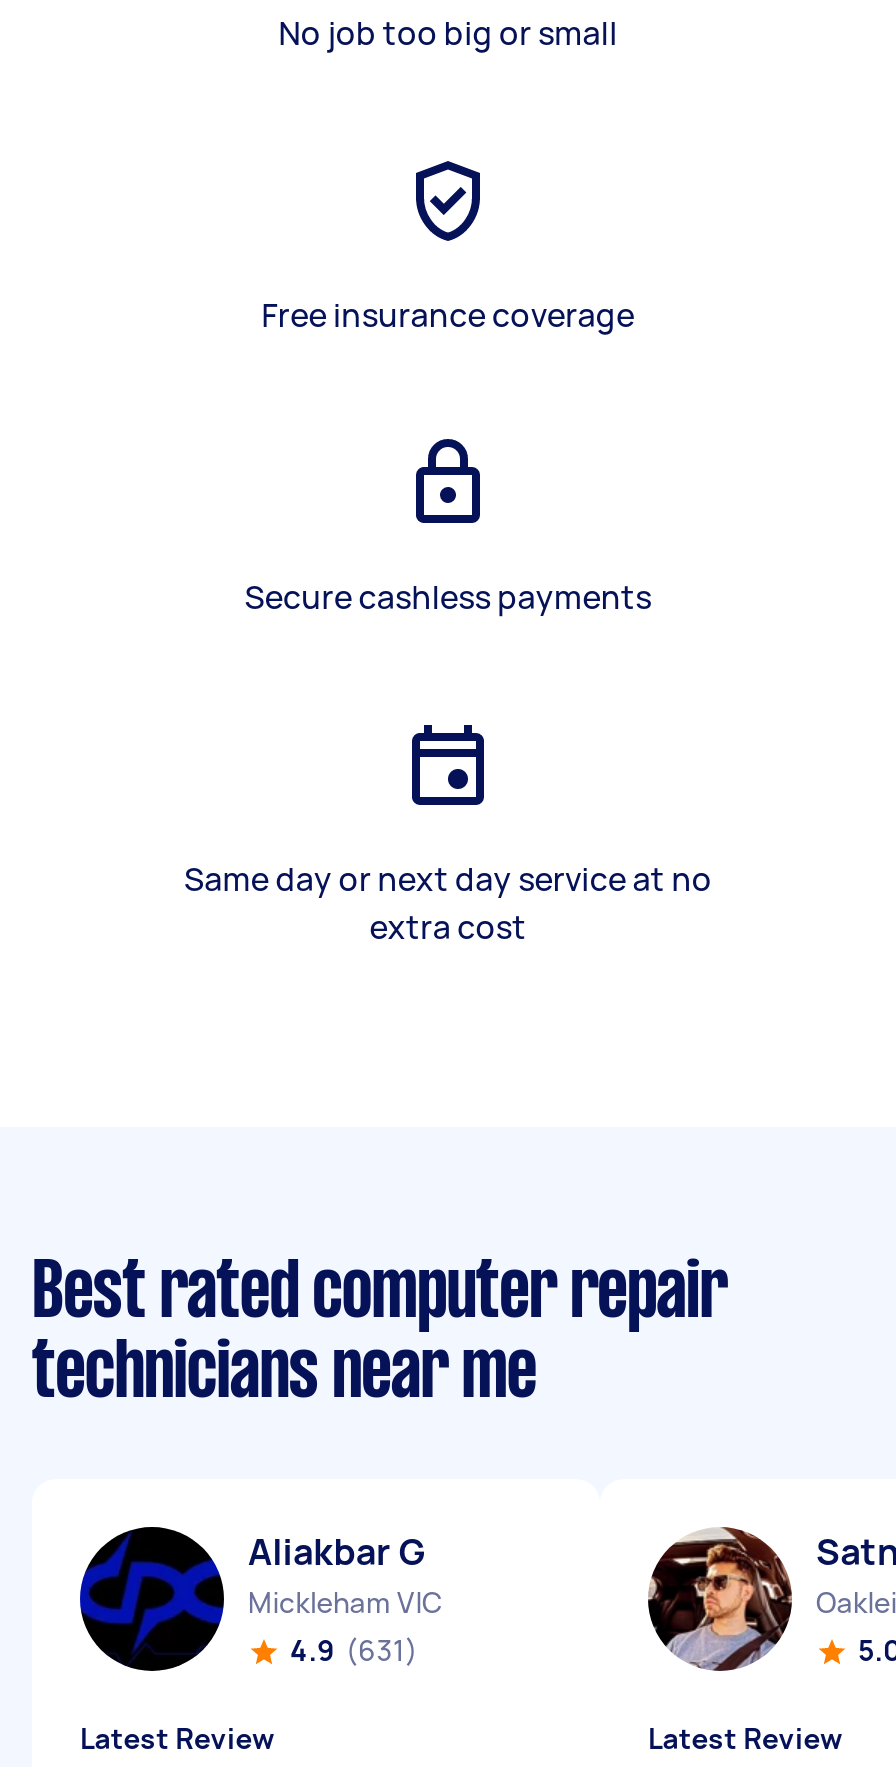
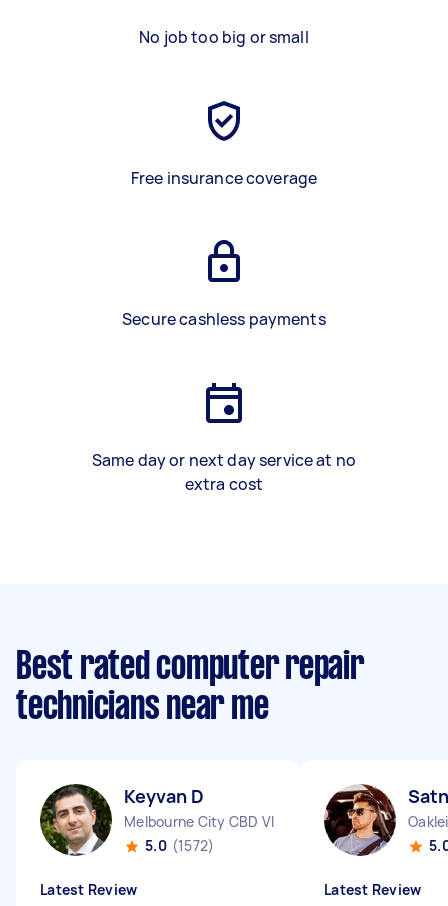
- [image]
- Aliakbar G
- Mickleham VIC
- 4.9 (631)
+ [image]
+ Keyvan D
+ Melbourne City CBD VIC
+ 5.0 (1572)
